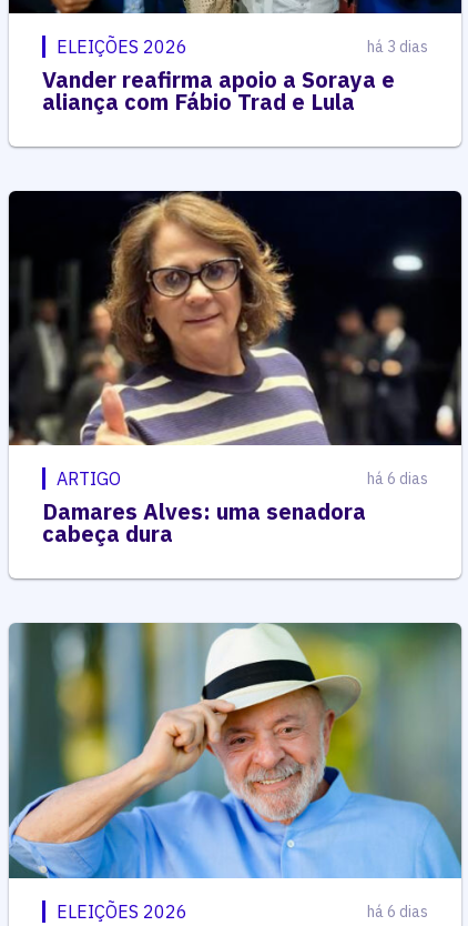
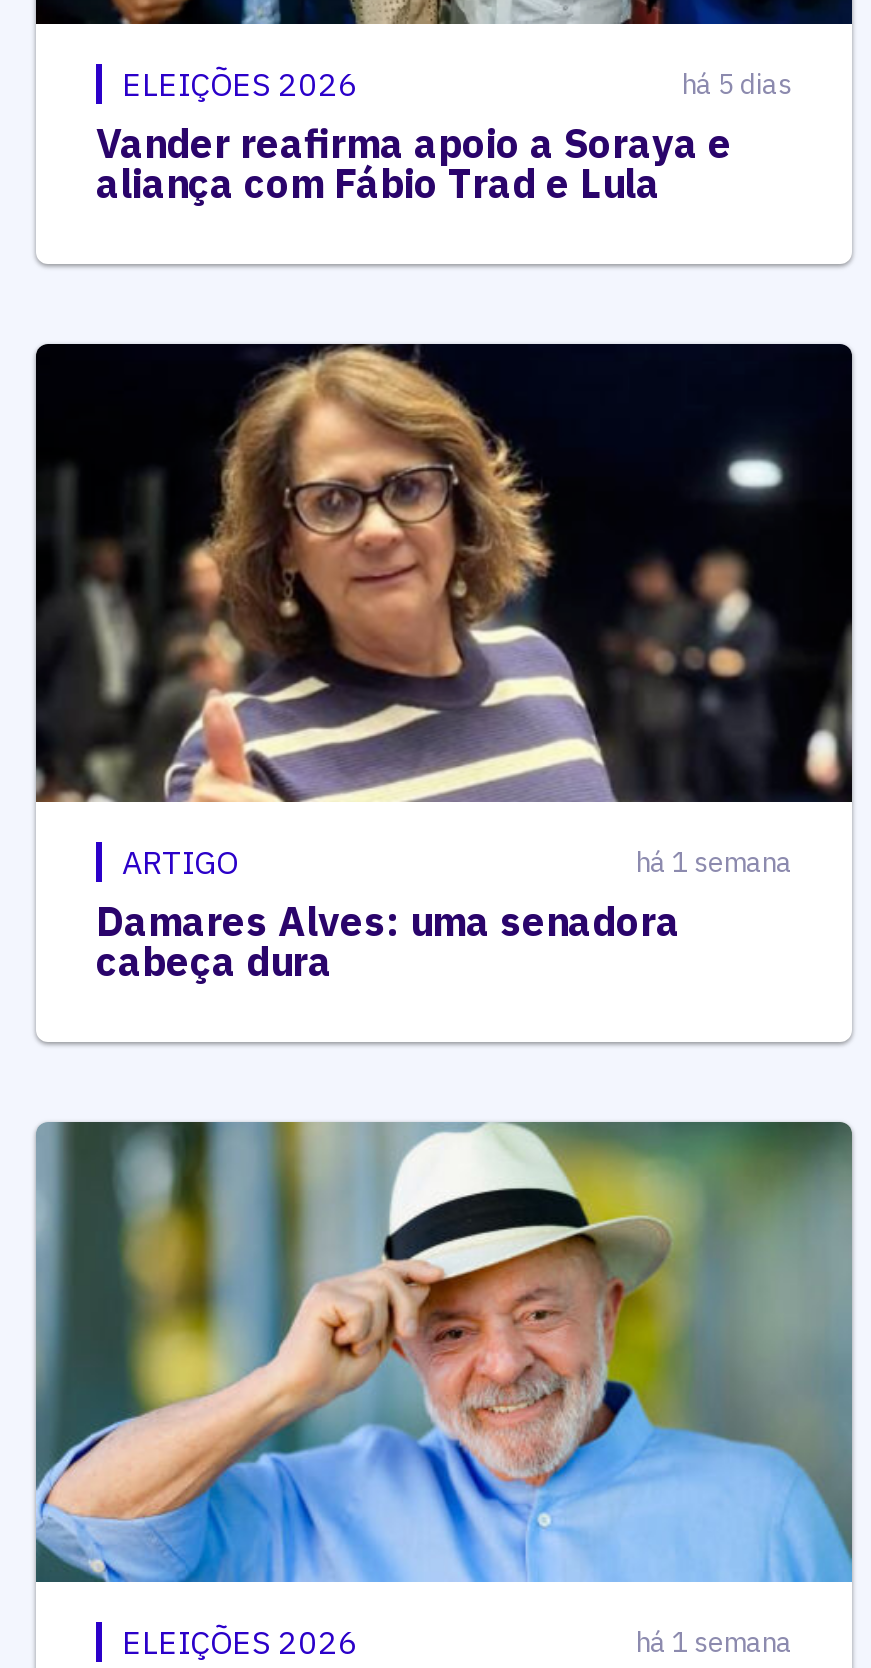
- há 3 dias
+ há 5 dias

- há 6 dias
+ há 1 semana

- há 6 dias
+ há 1 semana
